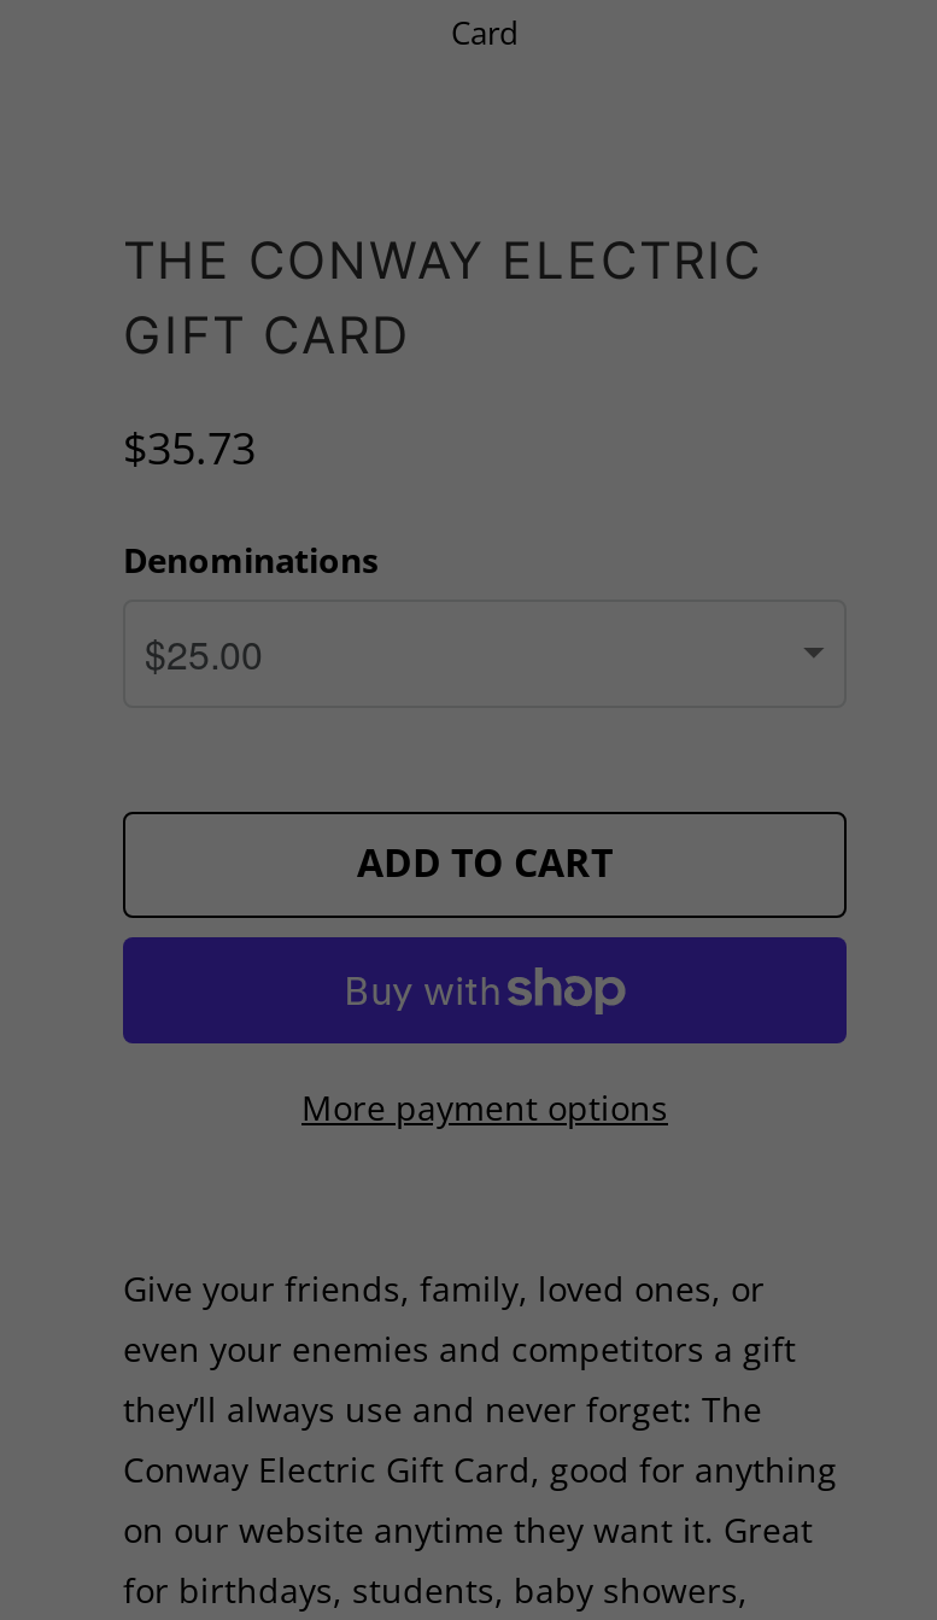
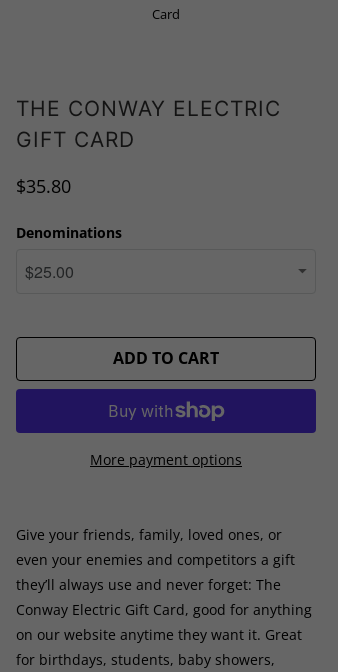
- $35.73
+ $35.80
